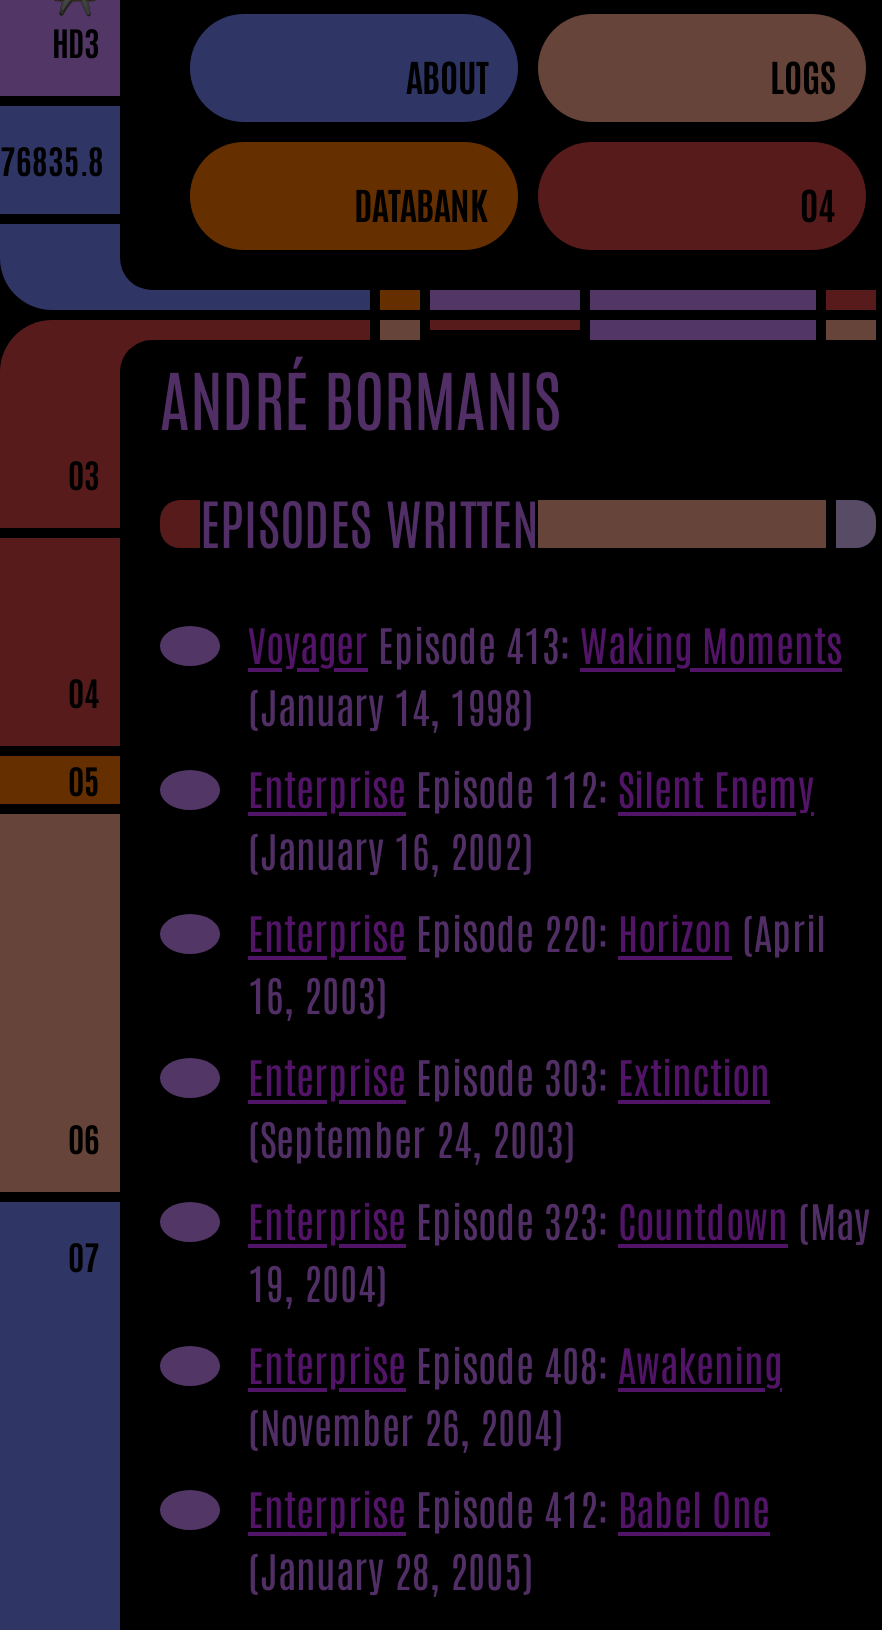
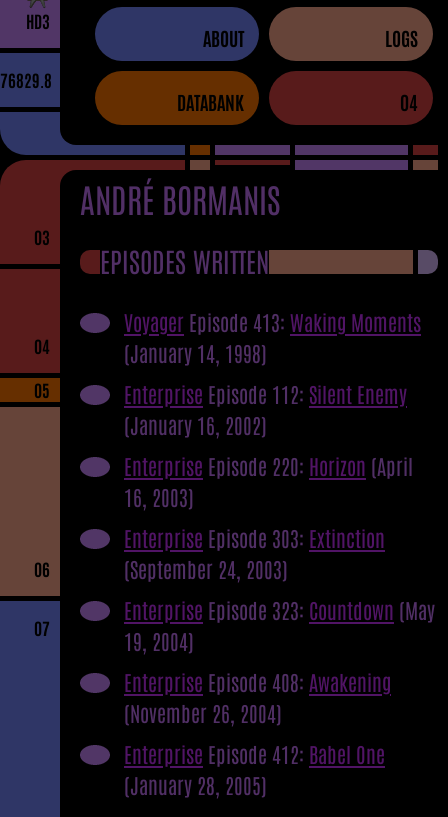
- 76835.8
+ 76829.8
